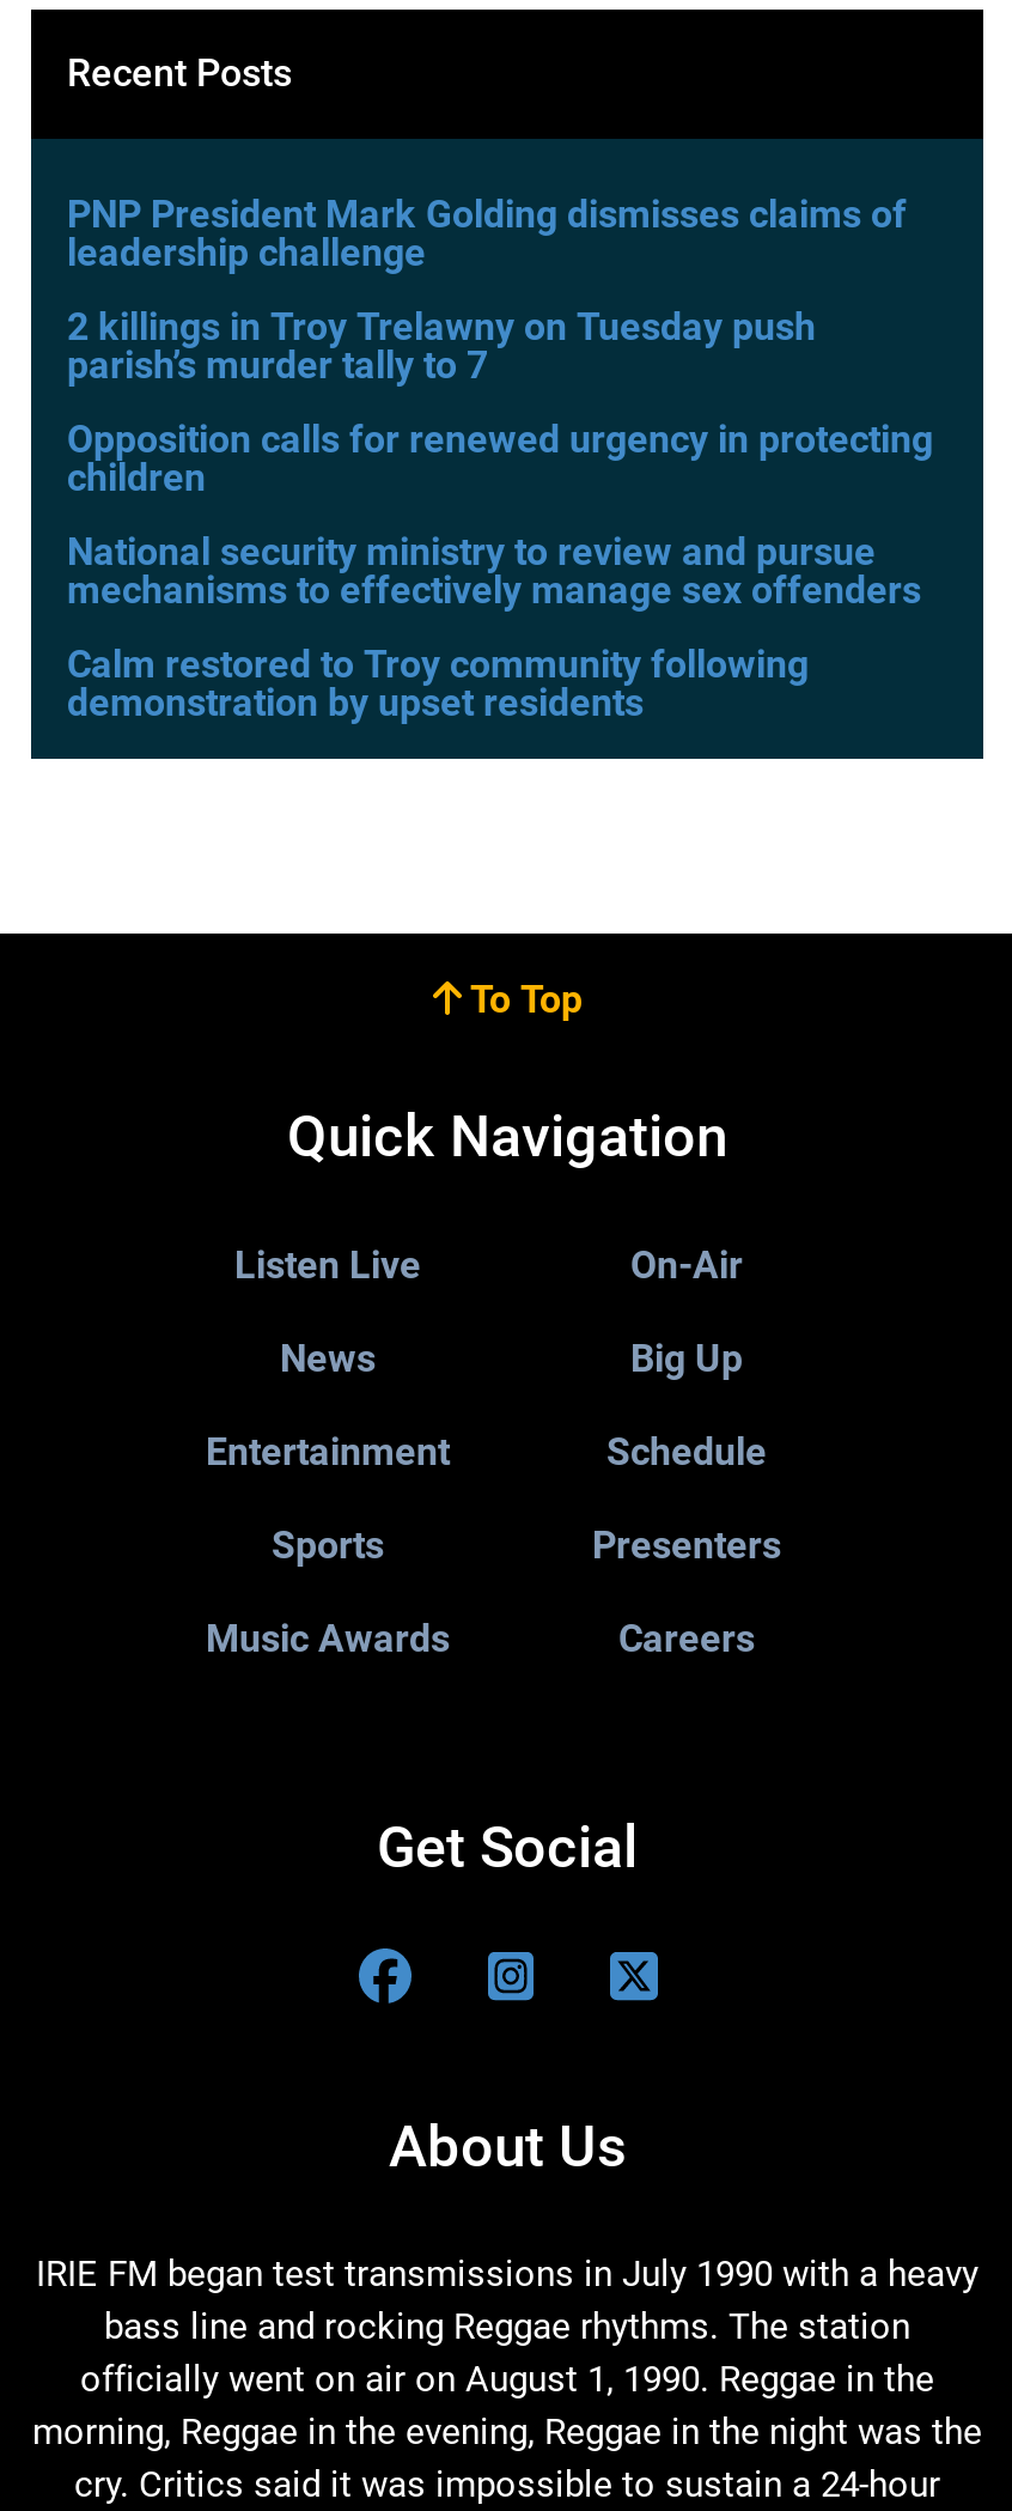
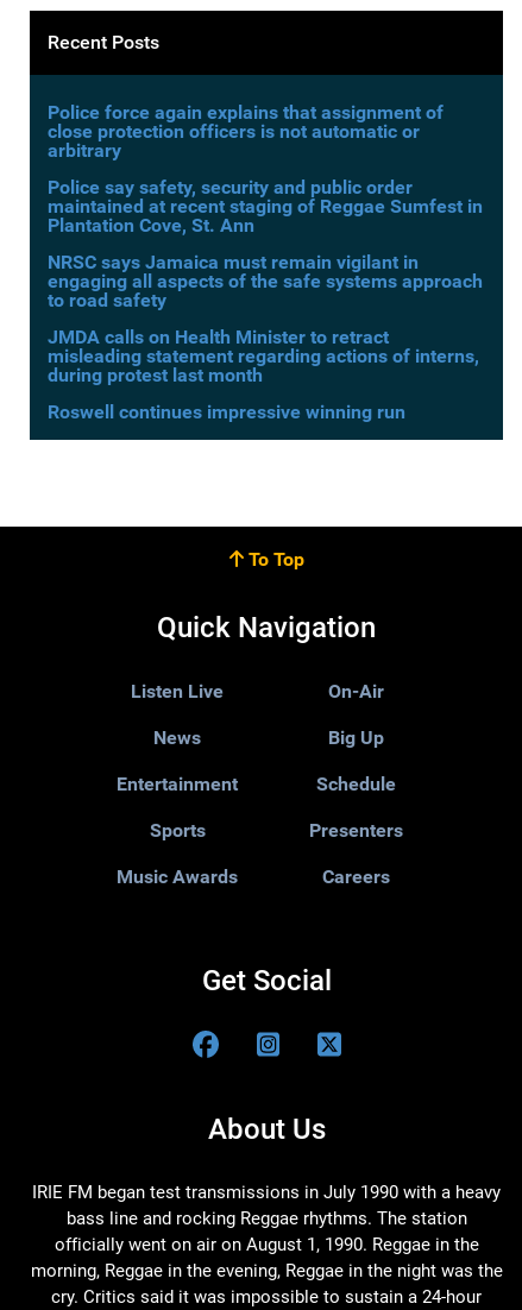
- PNP President Mark Golding dismisses claims of
- leadership challenge
+ Police force again explains that assignment of
+ close protection officers is not automatic or
+ arbitrary

- 2 killings in Troy Trelawny on Tuesday push
- parish’s murder tally to 7
+ Police say safety, security and public order
+ maintained at recent staging of Reggae Sumfest in
+ Plantation Cove, St. Ann

- Opposition calls for renewed urgency in protecting
- children
+ NRSC says Jamaica must remain vigilant in
+ engaging all aspects of the safe systems approach
+ to road safety

- National security ministry to review and pursue
- mechanisms to effectively manage sex offenders
+ JMDA calls on Health Minister to retract
+ misleading statement regarding actions of interns,
+ during protest last month

- Calm restored to Troy community following
- demonstration by upset residents
+ Roswell continues impressive winning run
